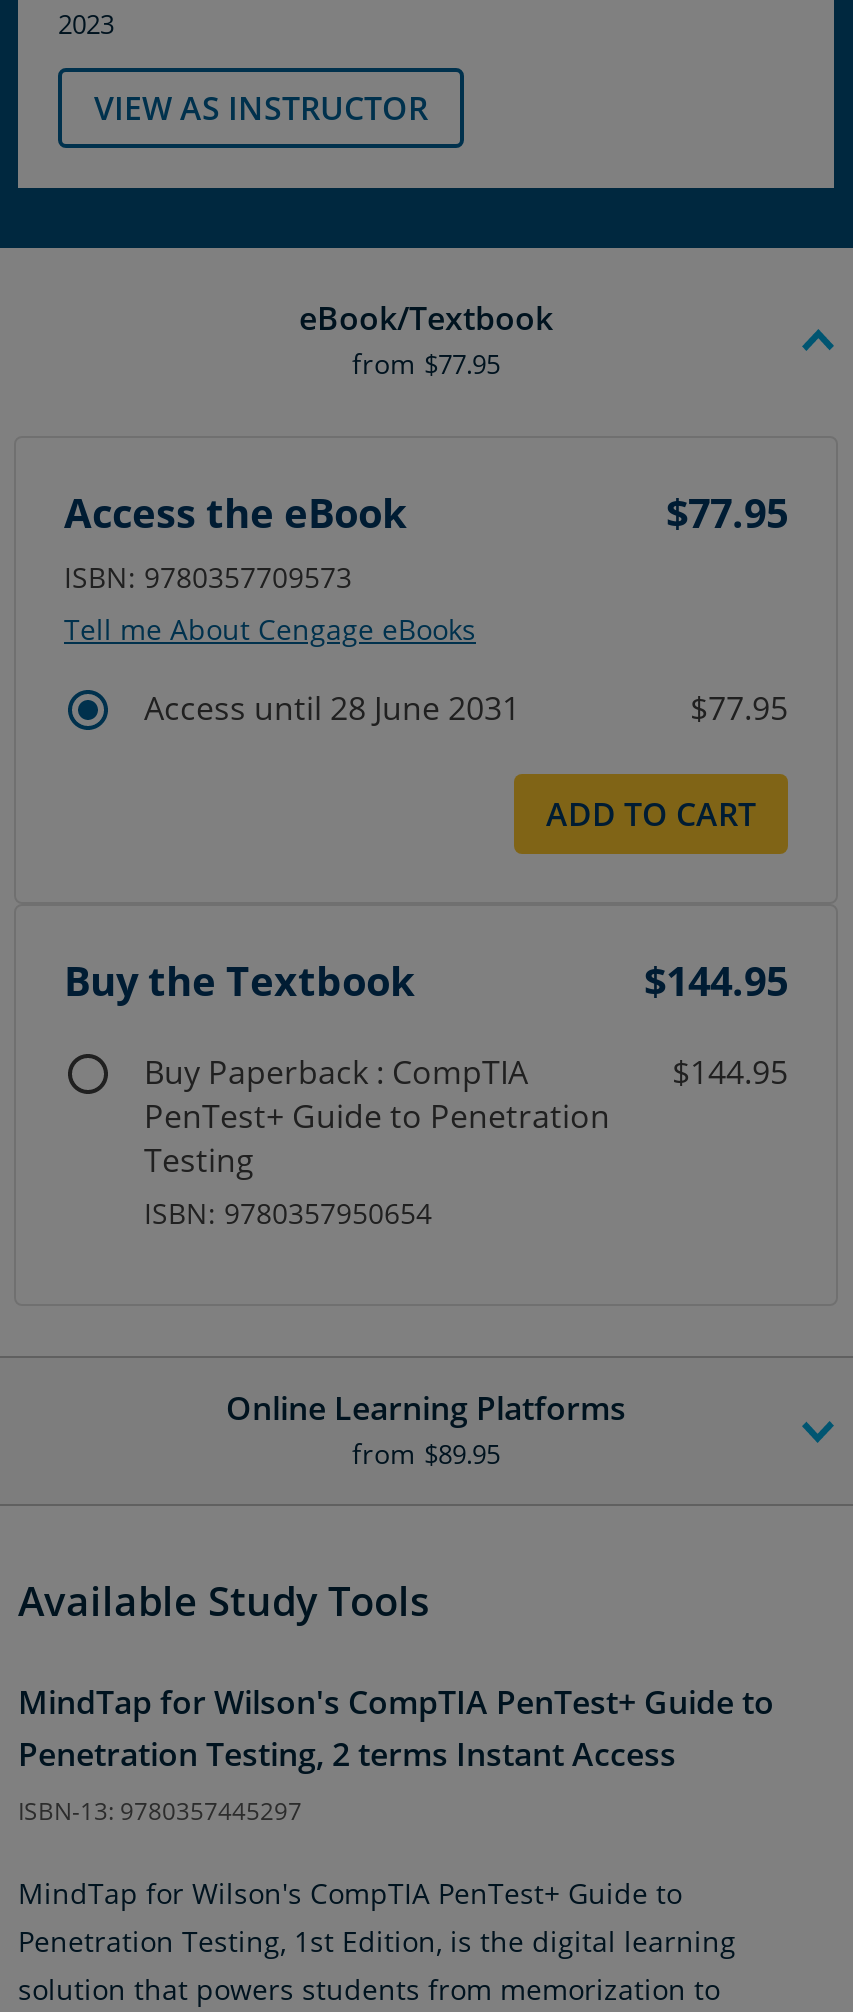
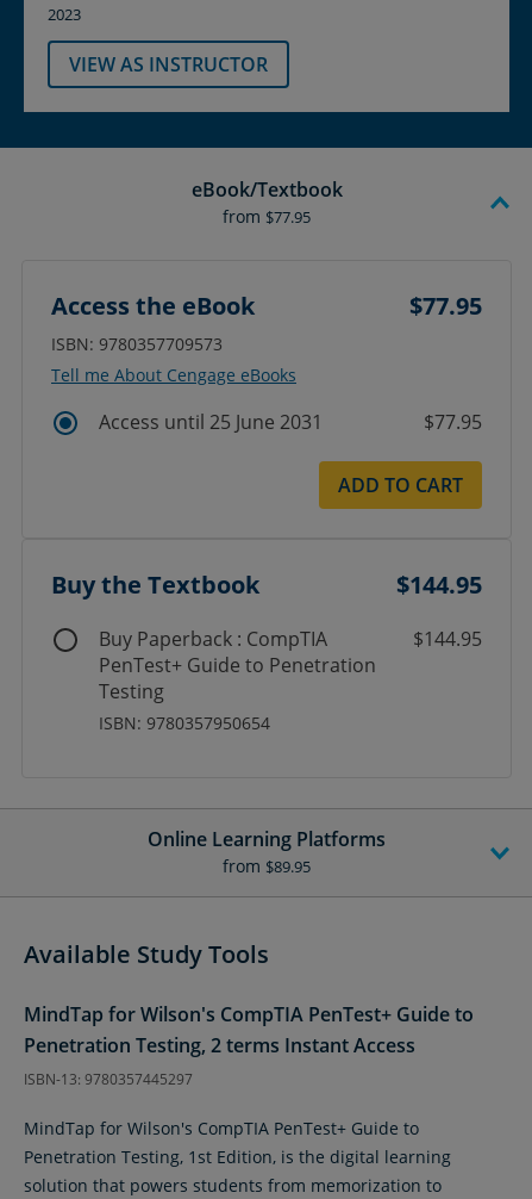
- Access until 28 June 2031
+ Access until 25 June 2031
